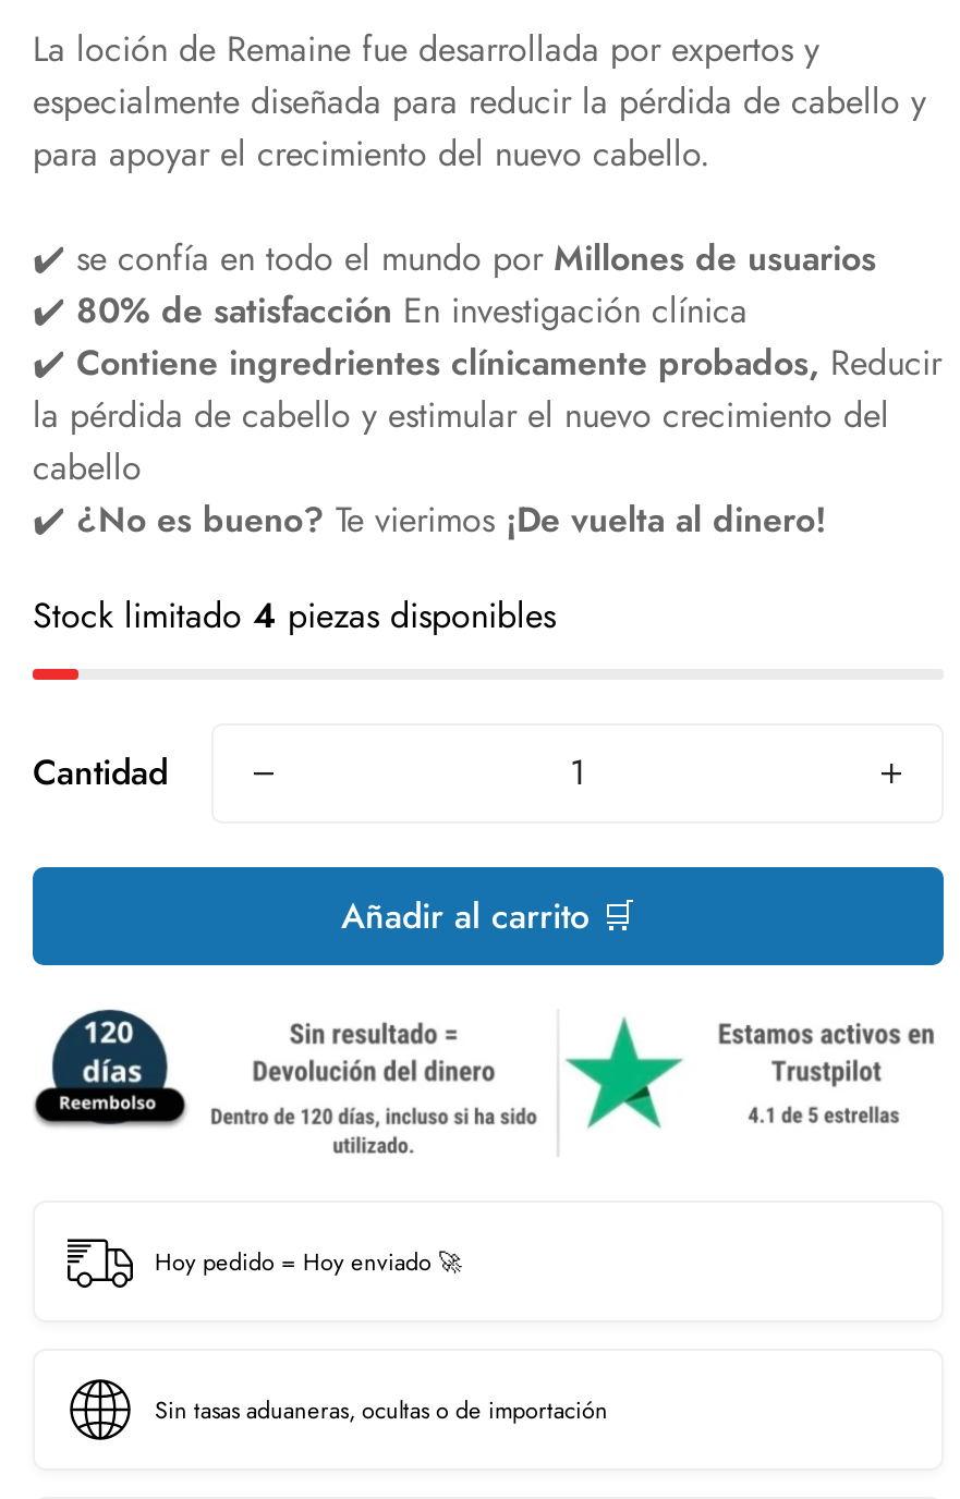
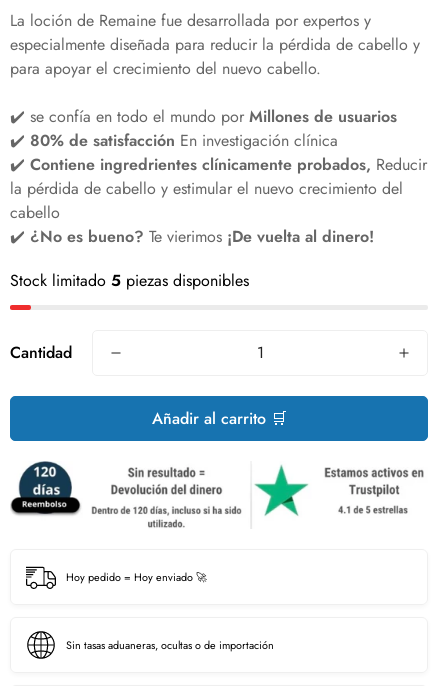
- Stock limitado 4 piezas disponibles
+ Stock limitado 5 piezas disponibles
